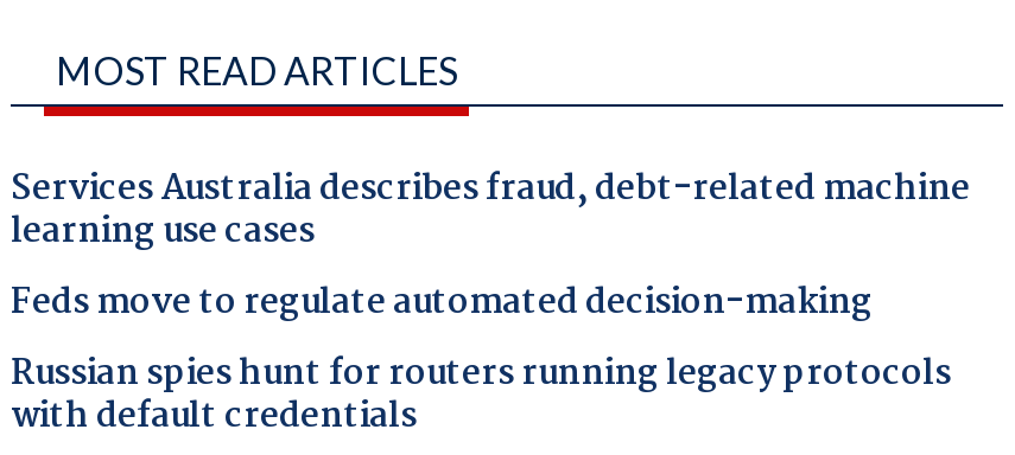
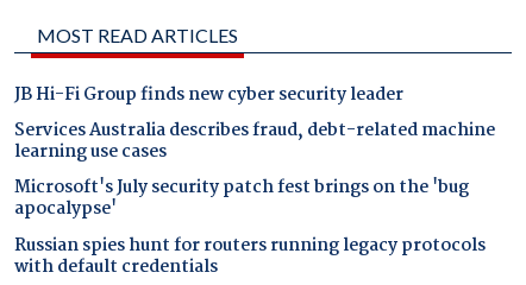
+ JB Hi-Fi Group finds new cyber security leader

- Feds move to regulate automated decision-making
+ Microsoft's July security patch fest brings on the 'bug
+ apocalypse'
